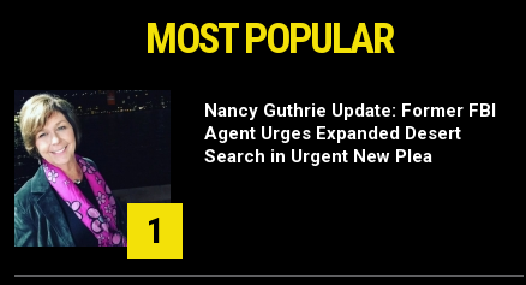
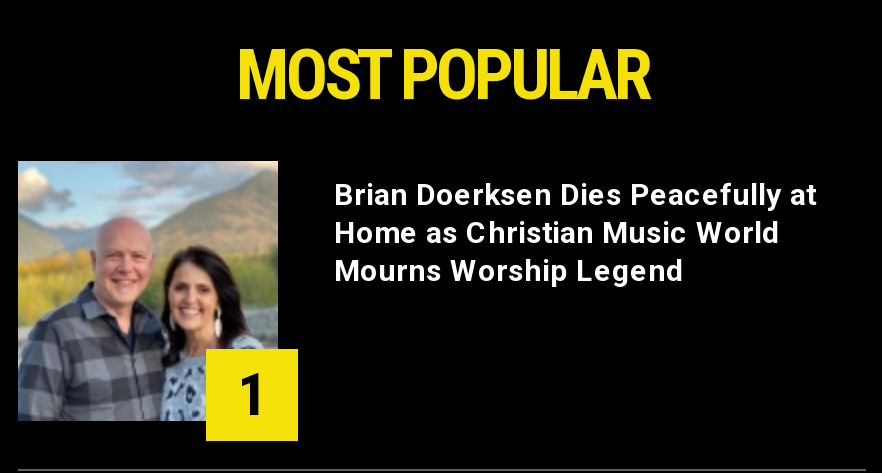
- [image]
- Nancy Guthrie Update: Former FBI
- Agent Urges Expanded Desert
- Search in Urgent New Plea
+ [image]
+ Brian Doerksen Dies Peacefully at
+ Home as Christian Music World
+ Mourns Worship Legend
